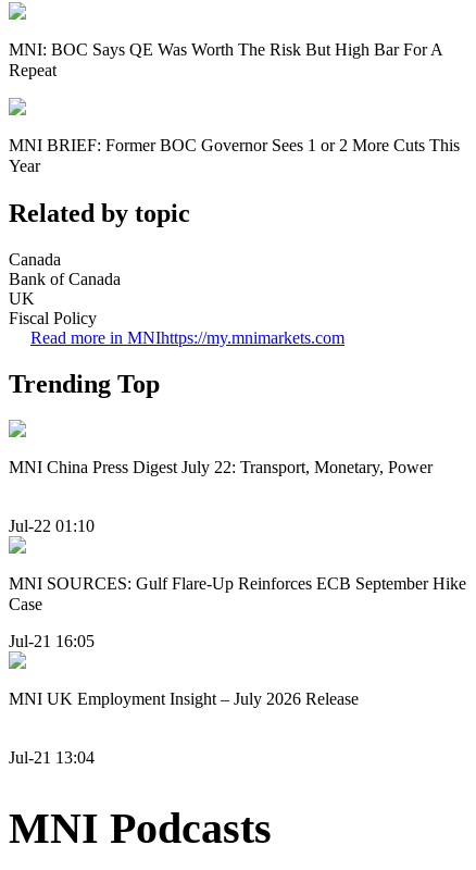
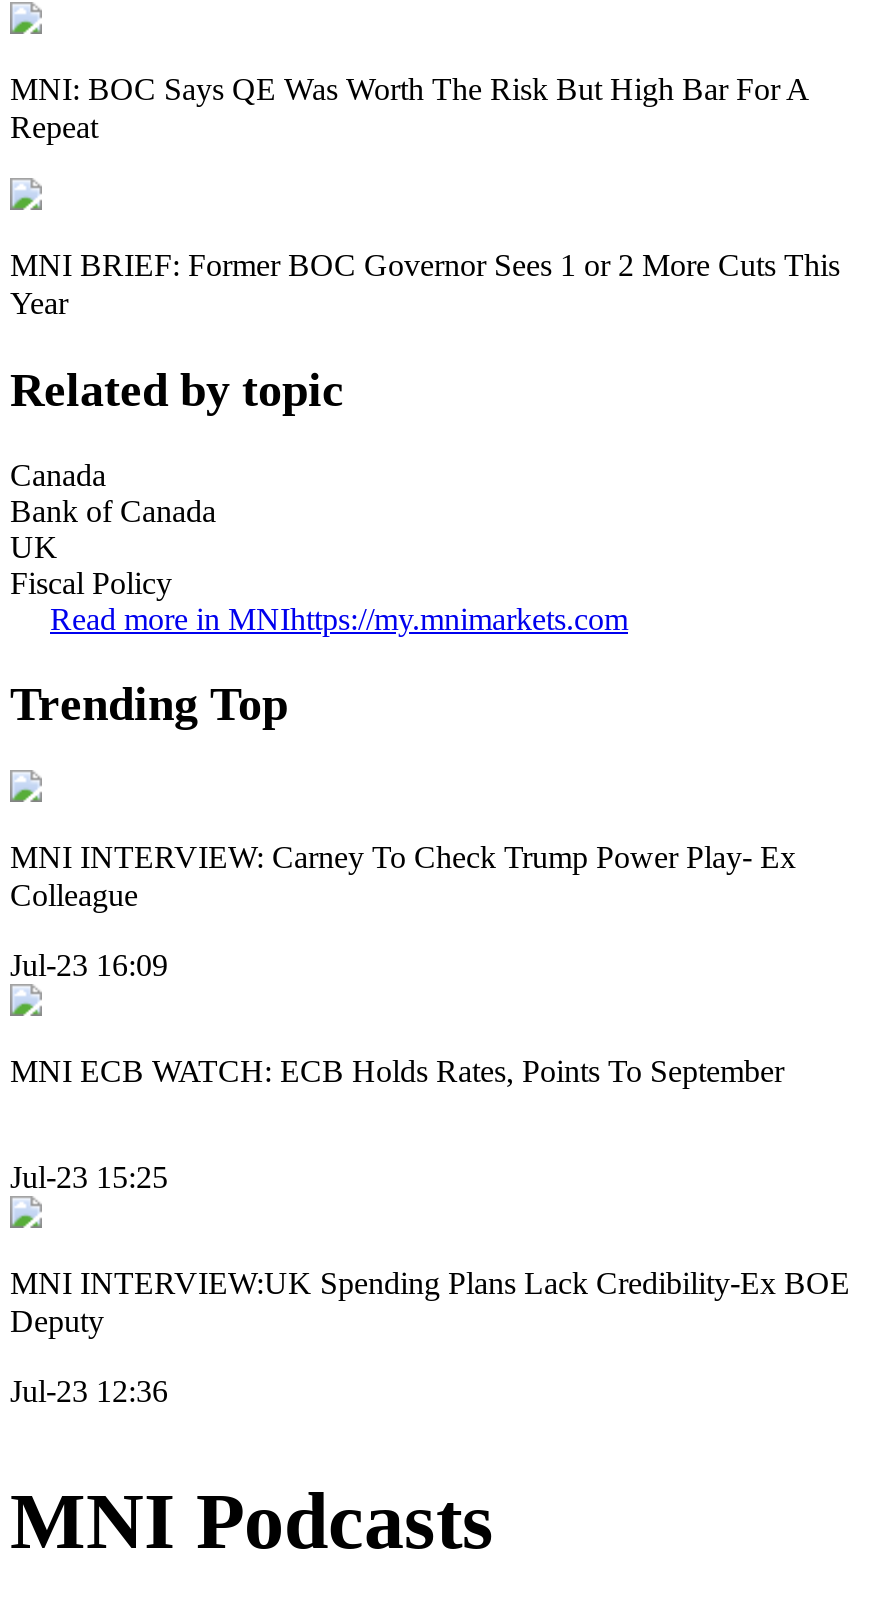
- MNI China Press Digest July 22: Transport, Monetary, Power
+ MNI INTERVIEW: Carney To Check Trump Power Play- Ex
+ Colleague

- Jul-22 01:10
+ Jul-23 16:09

- MNI SOURCES: Gulf Flare-Up Reinforces ECB September Hike
- Case
+ MNI ECB WATCH: ECB Holds Rates, Points To September

- Jul-21 16:05
+ Jul-23 15:25

- MNI UK Employment Insight – July 2026 Release
+ MNI INTERVIEW:UK Spending Plans Lack Credibility-Ex BOE
+ Deputy

- Jul-21 13:04
+ Jul-23 12:36
